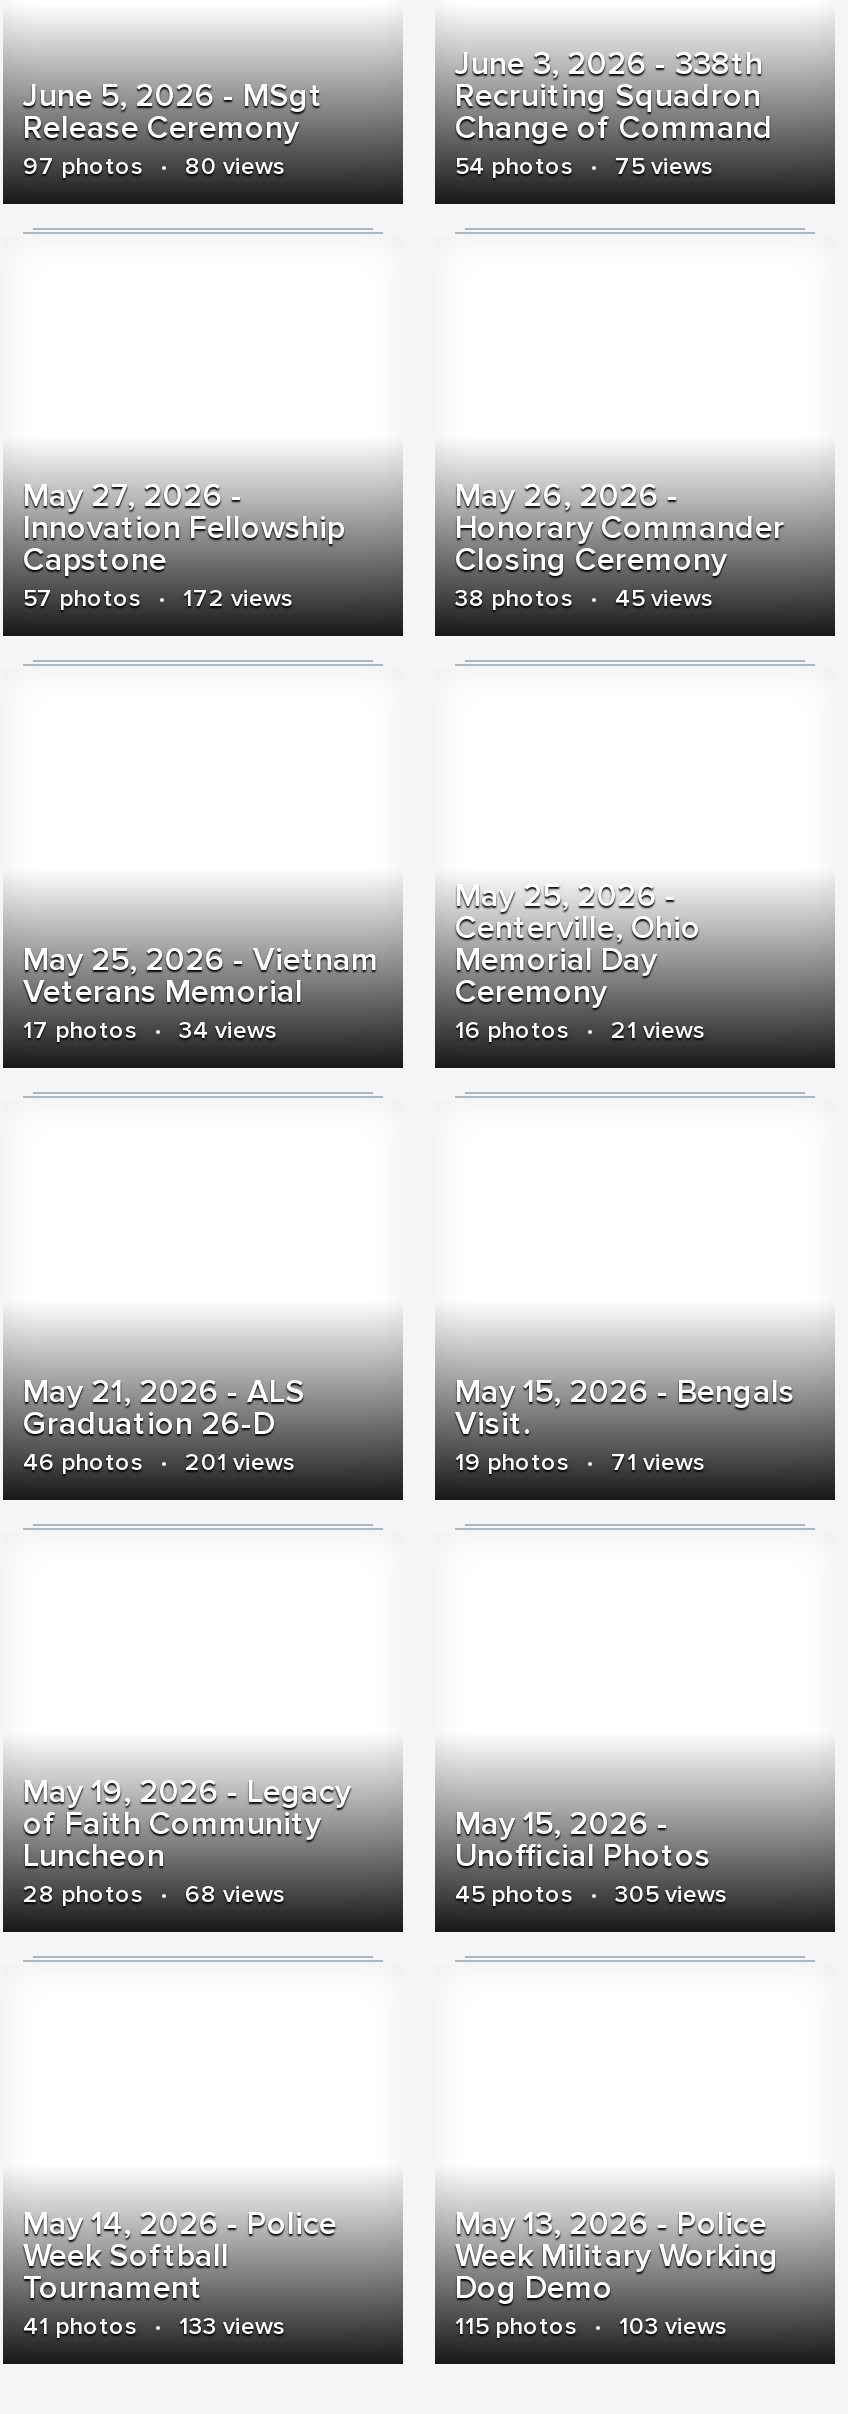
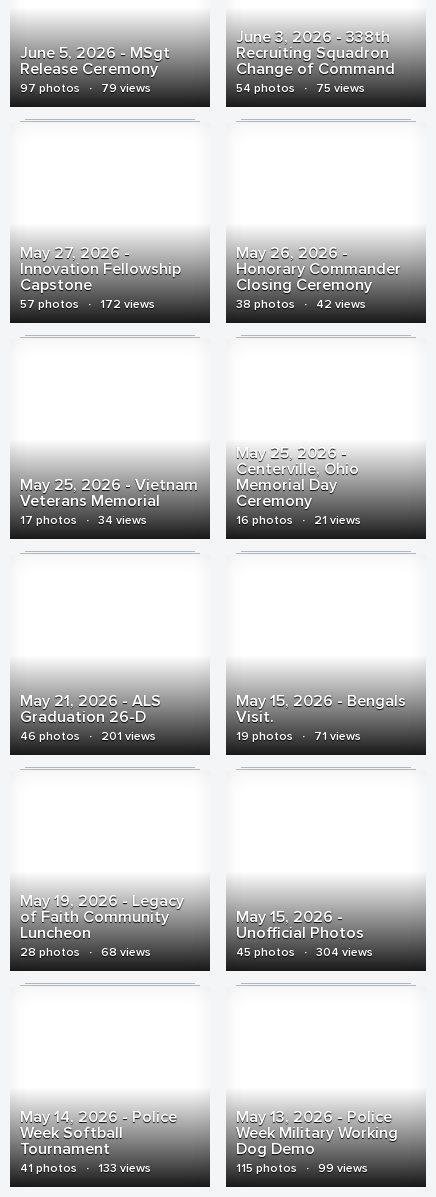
- 97 photos · 80 views
+ 97 photos · 79 views

- 38 photos · 45 views
+ 38 photos · 42 views

- 45 photos · 305 views
+ 45 photos · 304 views

- 115 photos · 103 views
+ 115 photos · 99 views
